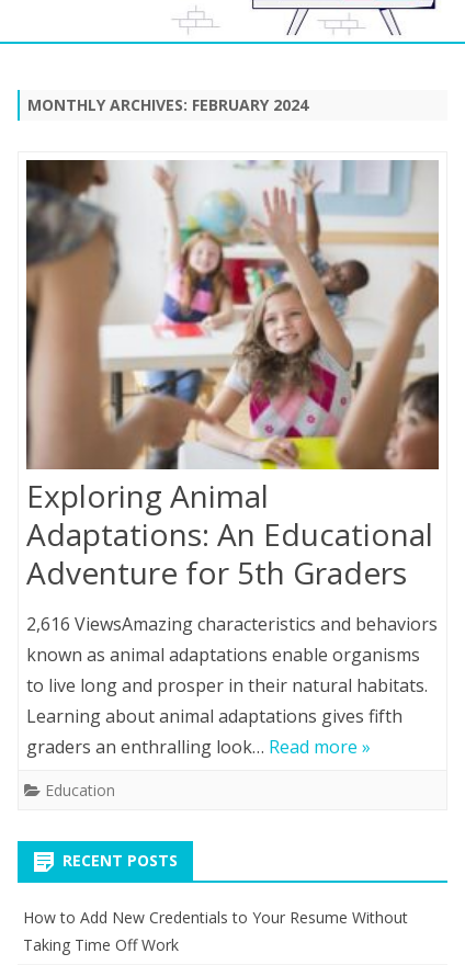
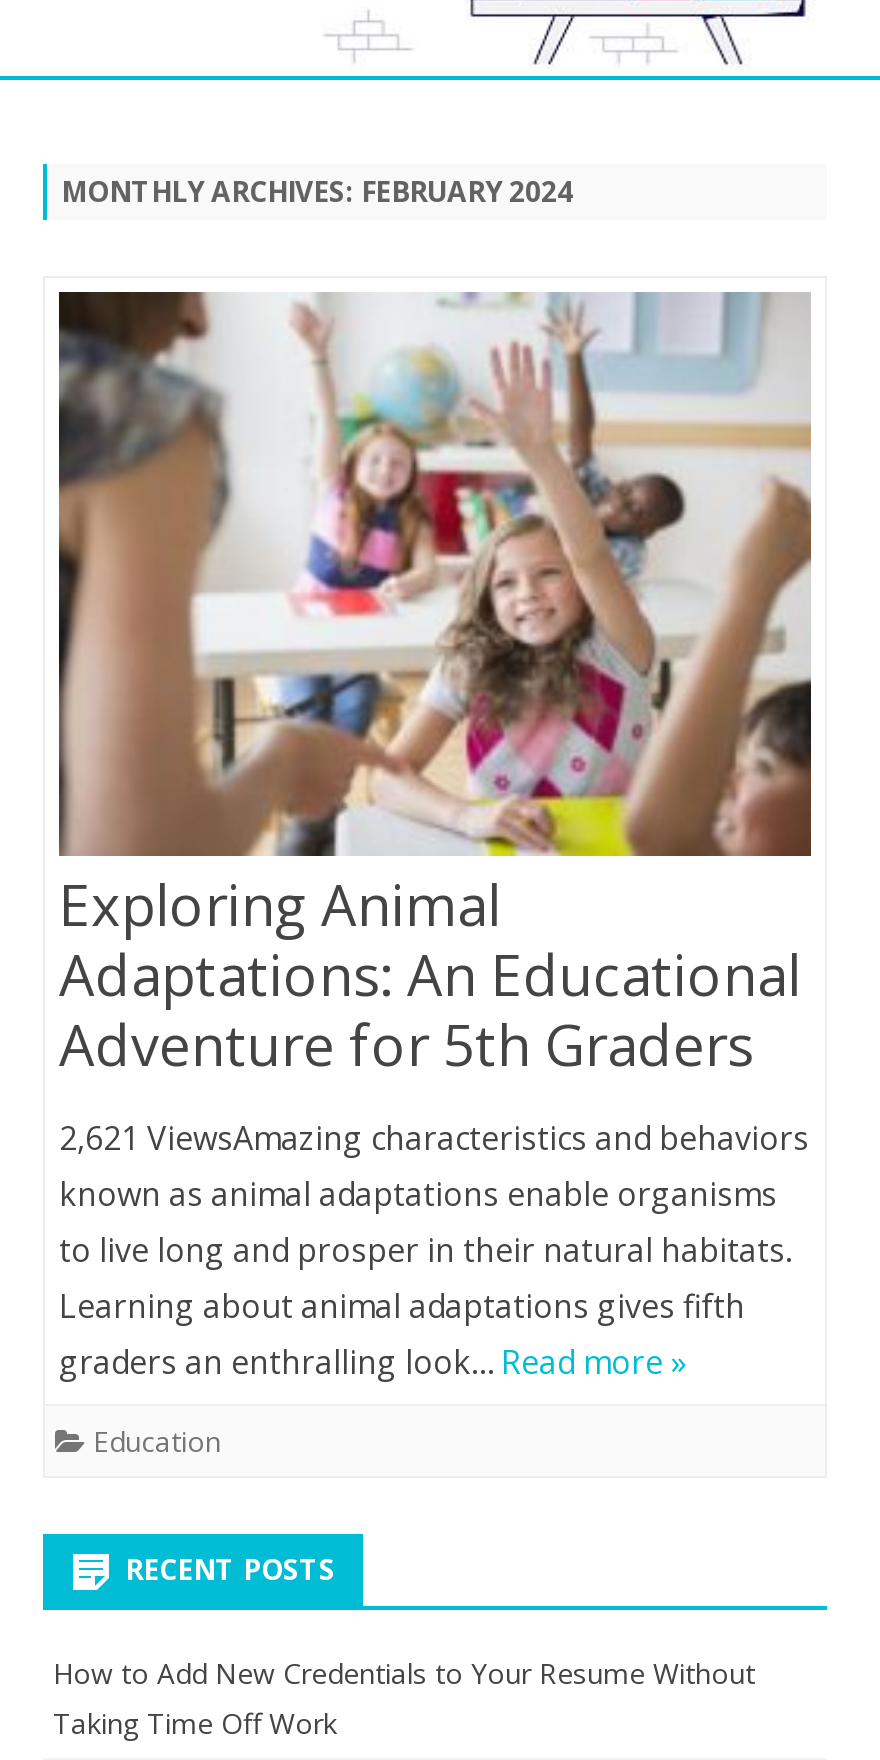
- 2,616 ViewsAmazing characteristics and behaviors
+ 2,621 ViewsAmazing characteristics and behaviors
